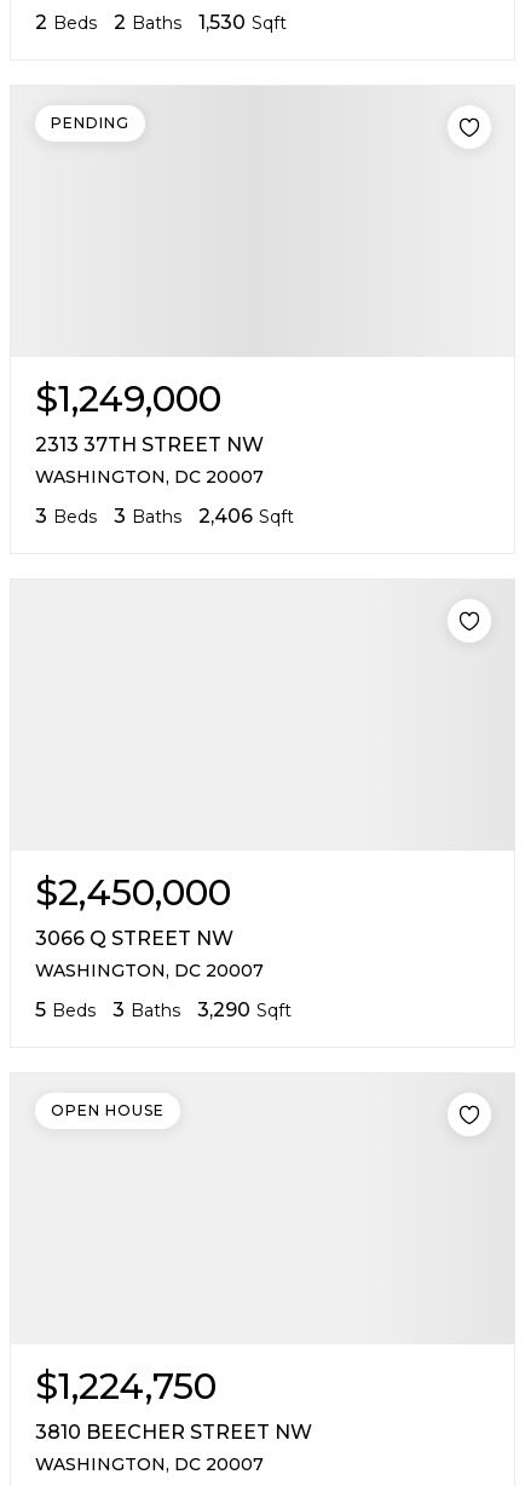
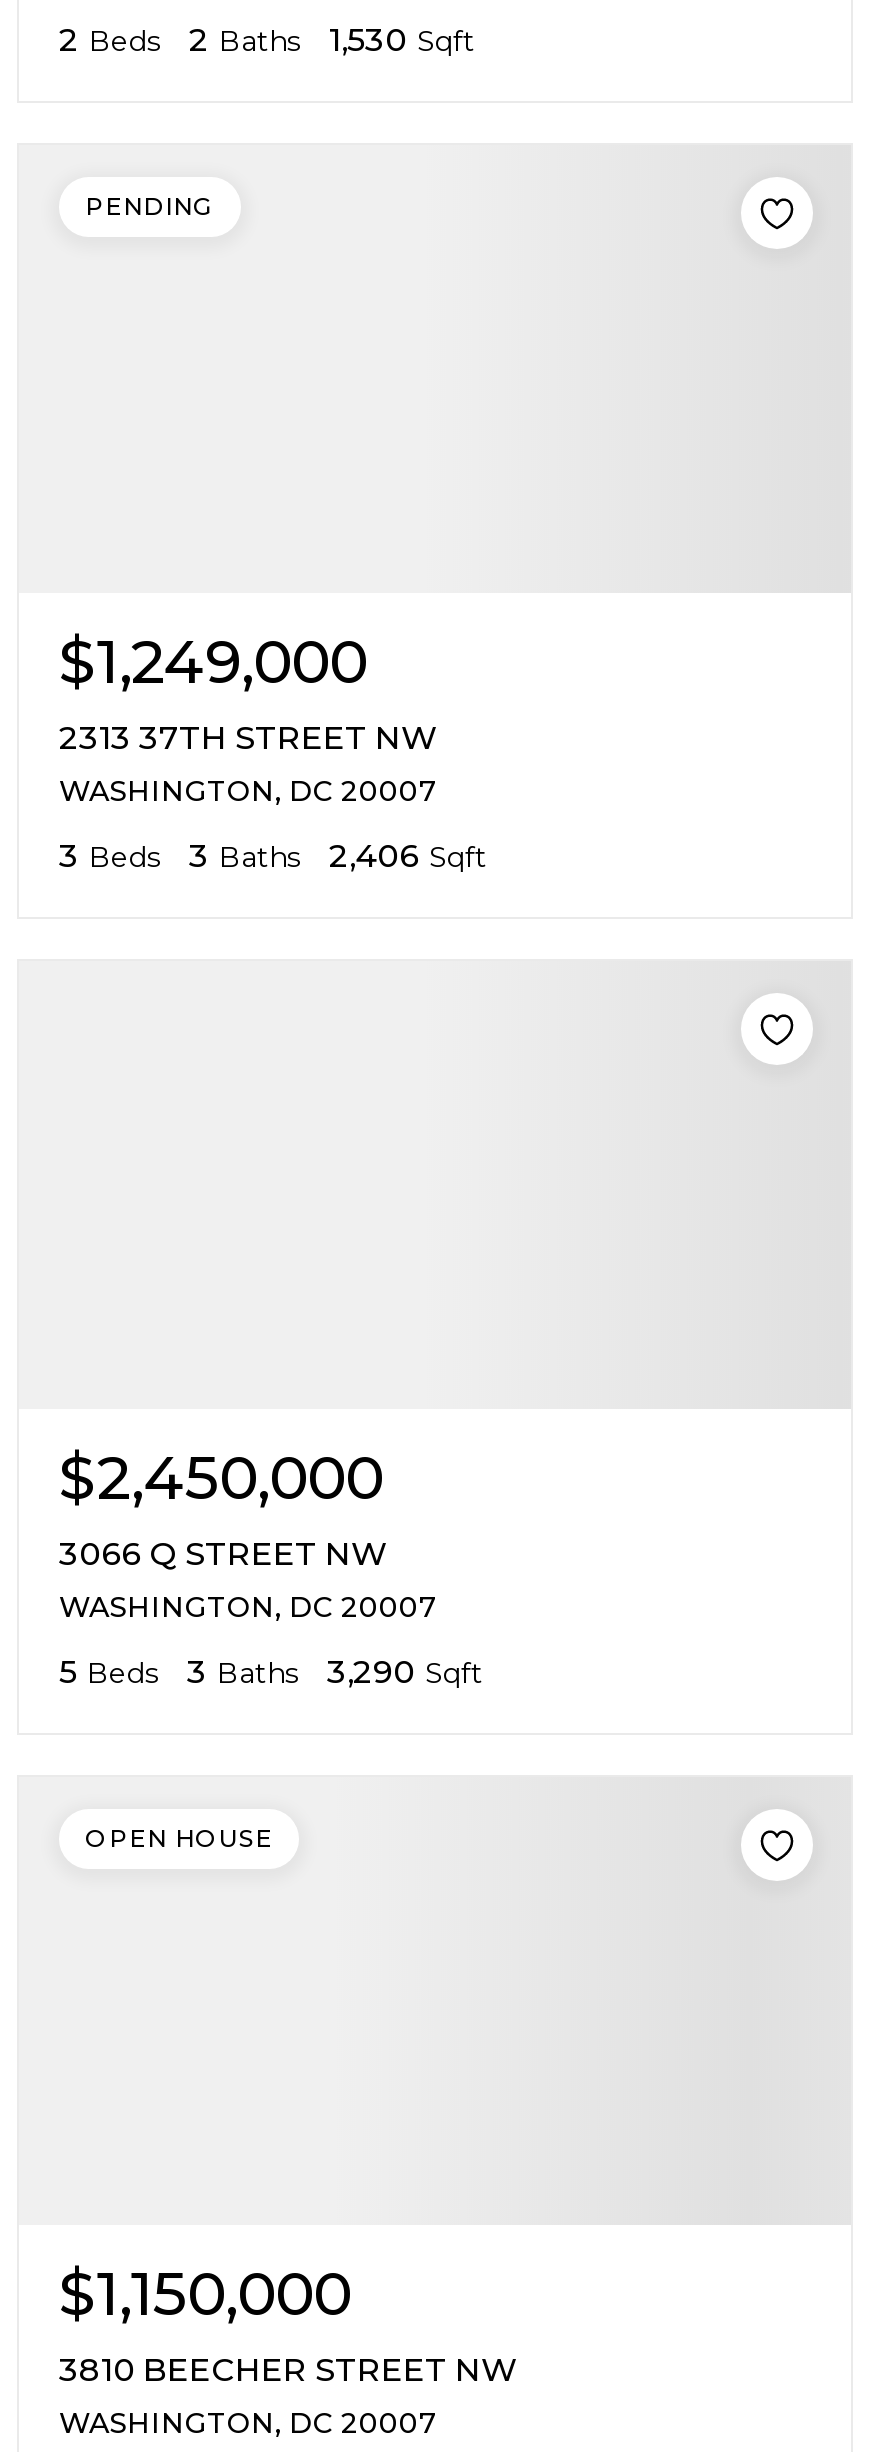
- $1,224,750
+ $1,150,000
